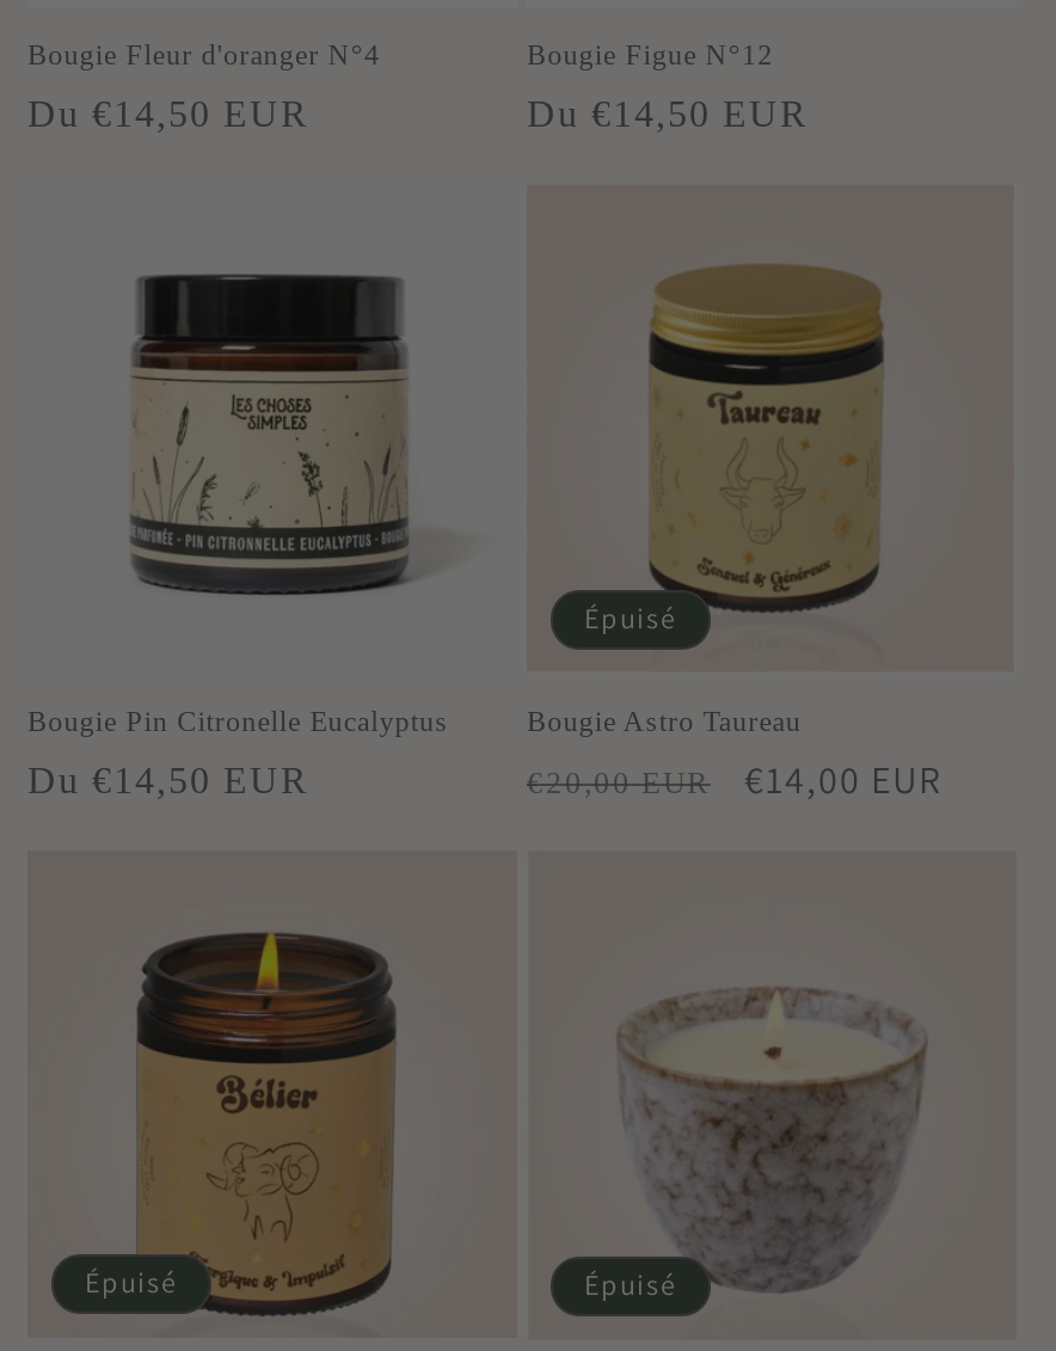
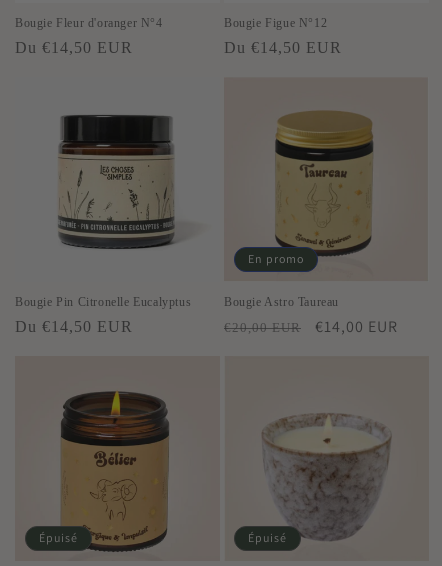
- Épuisé
+ En promo
